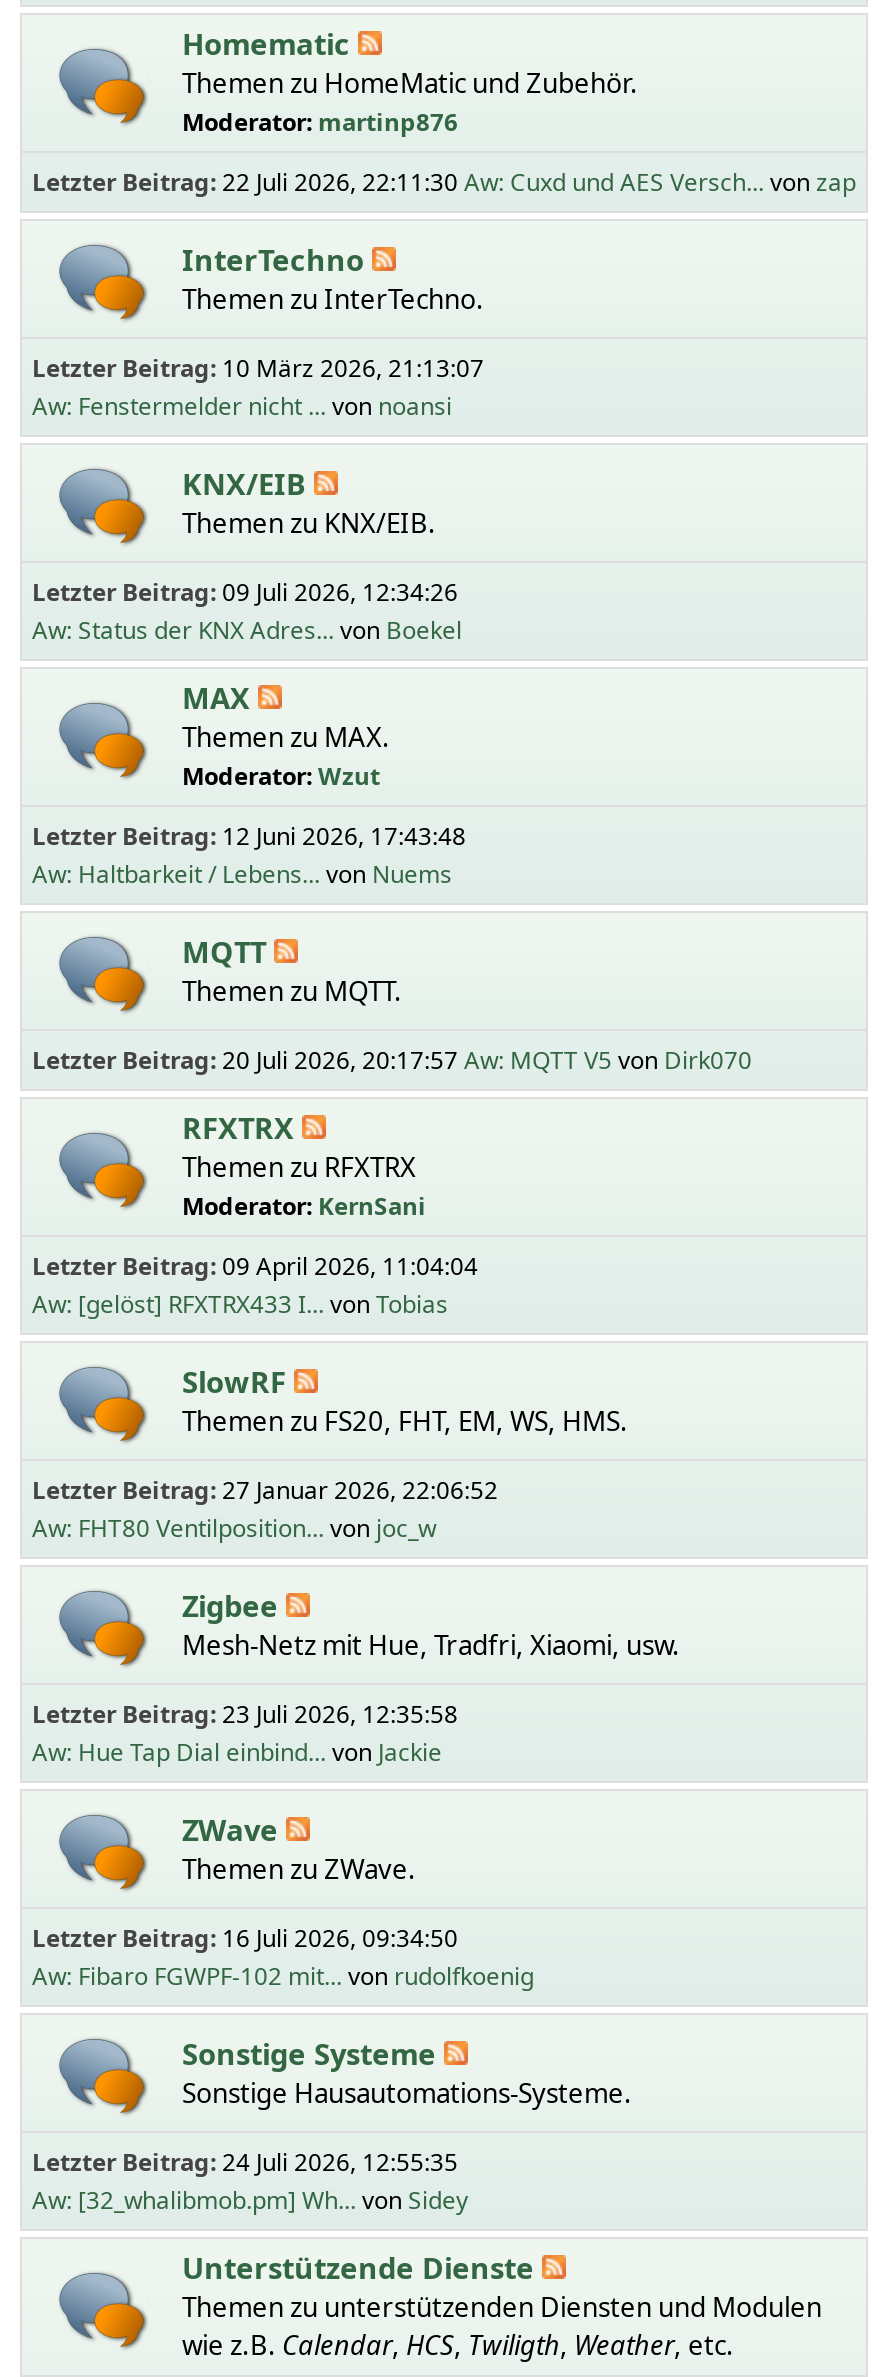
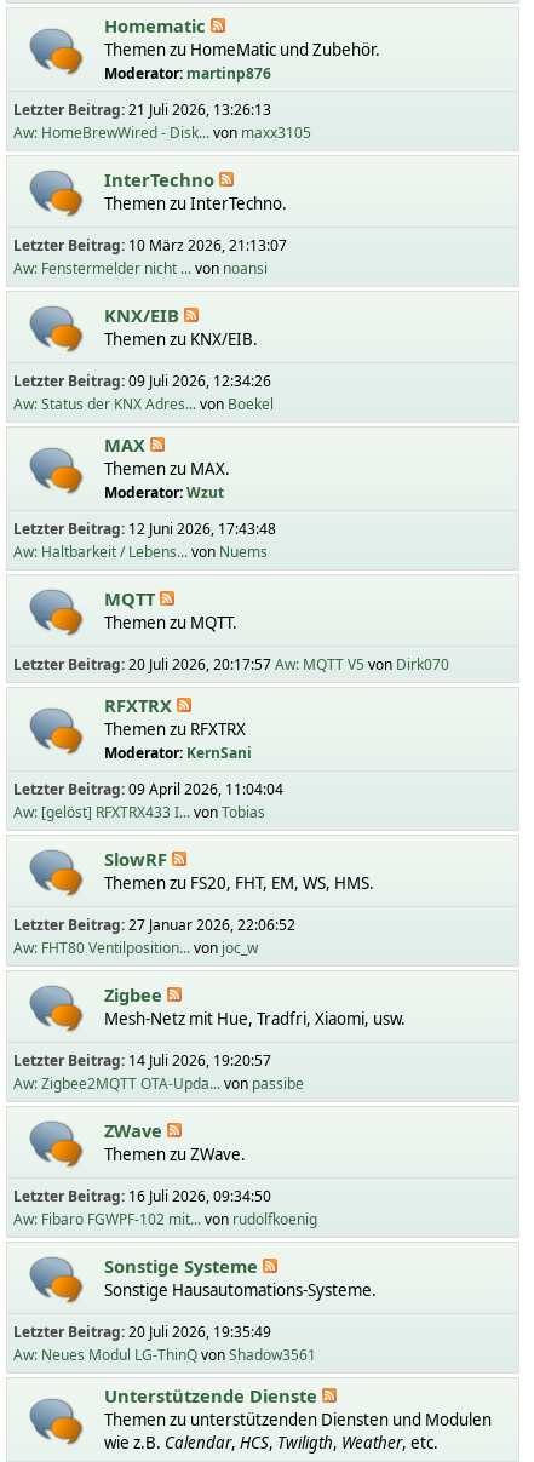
- Letzter Beitrag: 22 Juli 2026, 22:11:30 Aw: Cuxd und AES Versch... von zap
+ Letzter Beitrag: 21 Juli 2026, 13:26:13
+ Aw: HomeBrewWired - Disk... von maxx3105

- Letzter Beitrag: 23 Juli 2026, 12:35:58
- Aw: Hue Tap Dial einbind... von Jackie
+ Letzter Beitrag: 14 Juli 2026, 19:20:57
+ Aw: Zigbee2MQTT OTA-Upda... von passibe

- Letzter Beitrag: 24 Juli 2026, 12:55:35
- Aw: [32_whalibmob.pm] Wh... von Sidey
+ Letzter Beitrag: 20 Juli 2026, 19:35:49
+ Aw: Neues Modul LG-ThinQ von Shadow3561
